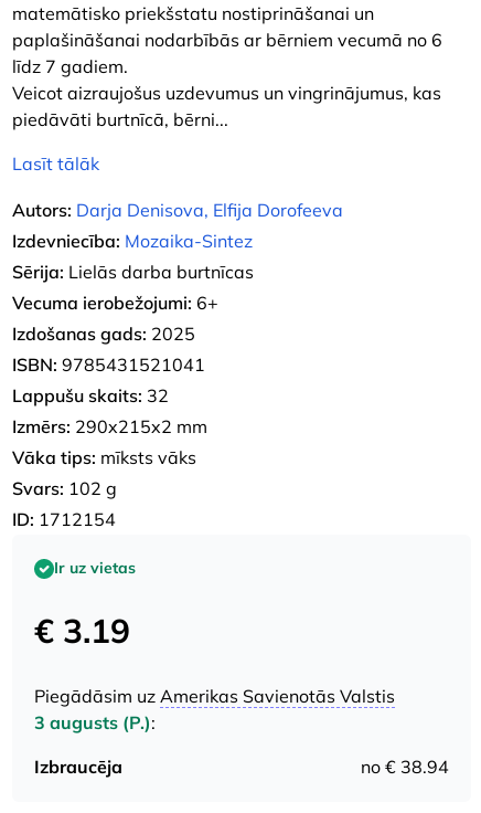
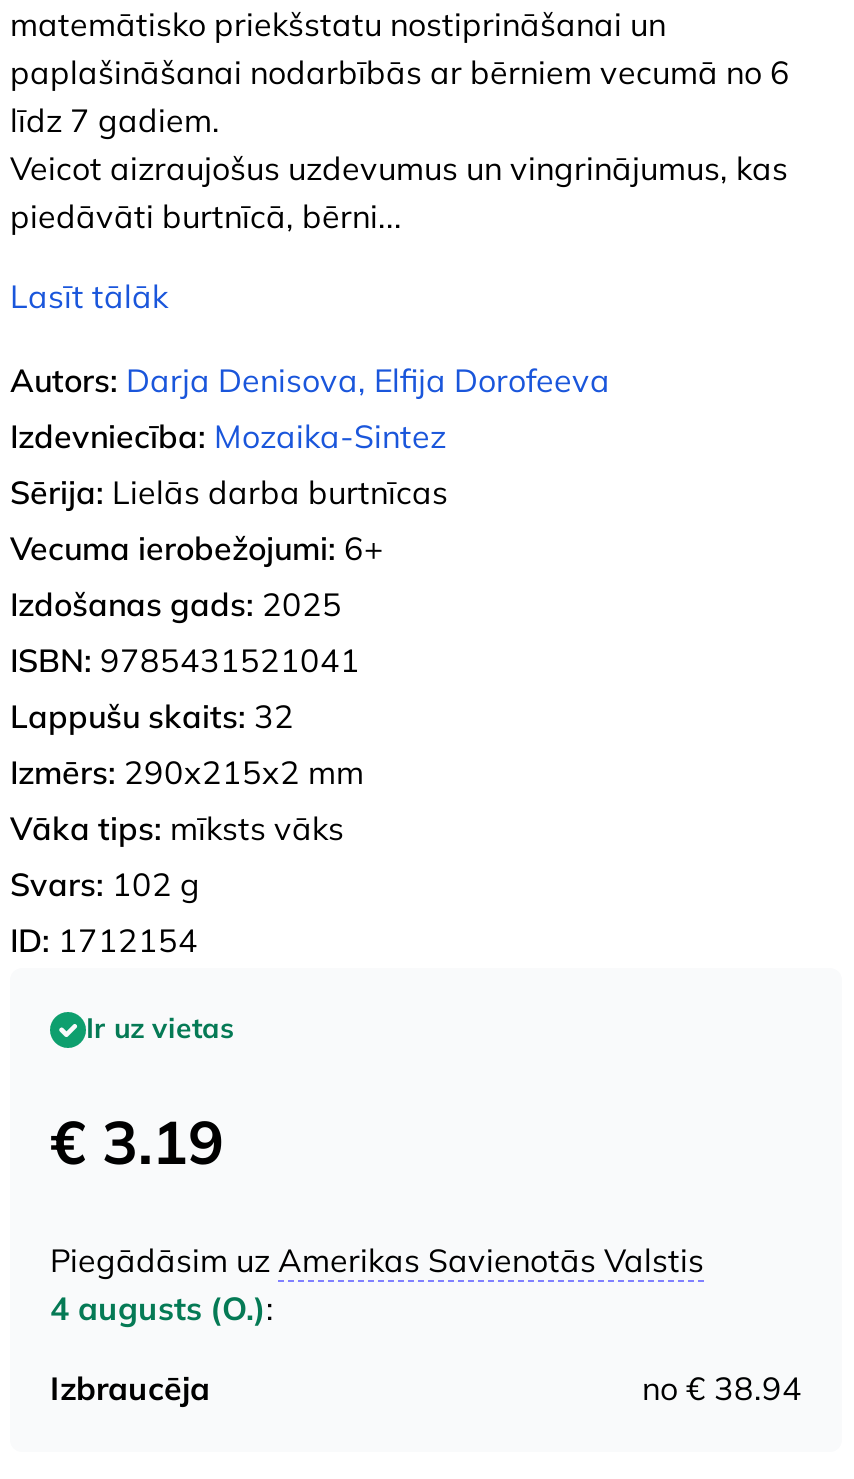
- 3 augusts (P.):
+ 4 augusts (O.):
